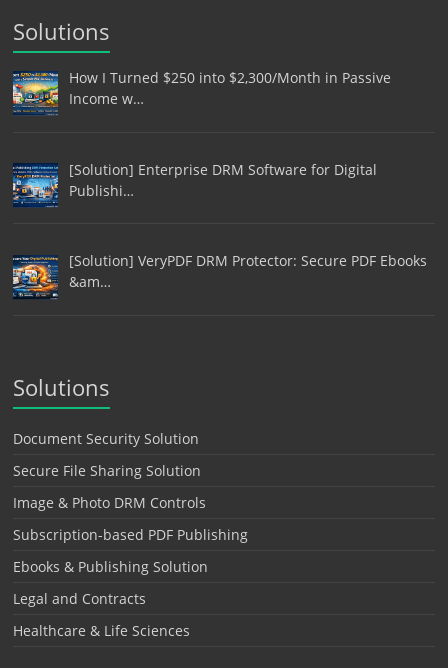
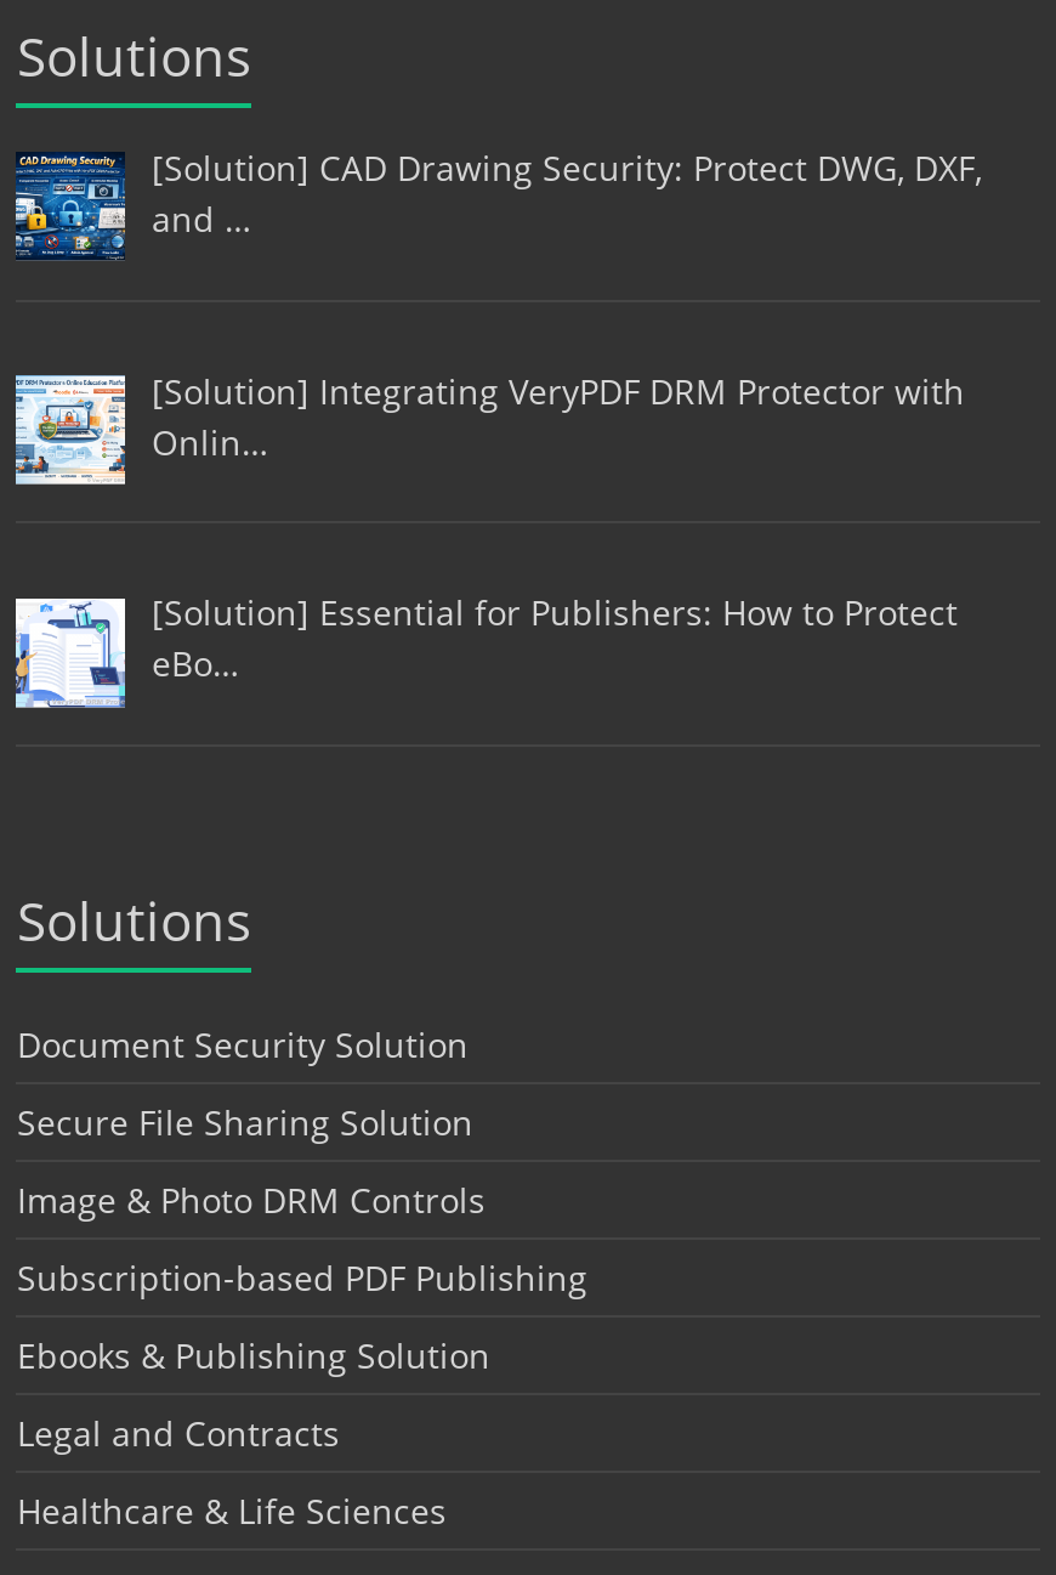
- [image]
- How I Turned $250 into $2,300/Month in Passive
- Income w…
+ [image]
+ [Solution] CAD Drawing Security: Protect DWG, DXF,
+ and …

- [image]
- [Solution] Enterprise DRM Software for Digital
- Publishi…
+ [image]
+ [Solution] Integrating VeryPDF DRM Protector with
+ Onlin…

- [image]
- [Solution] VeryPDF DRM Protector: Secure PDF Ebooks
- &am…
+ [image]
+ [Solution] Essential for Publishers: How to Protect
+ eBo…
